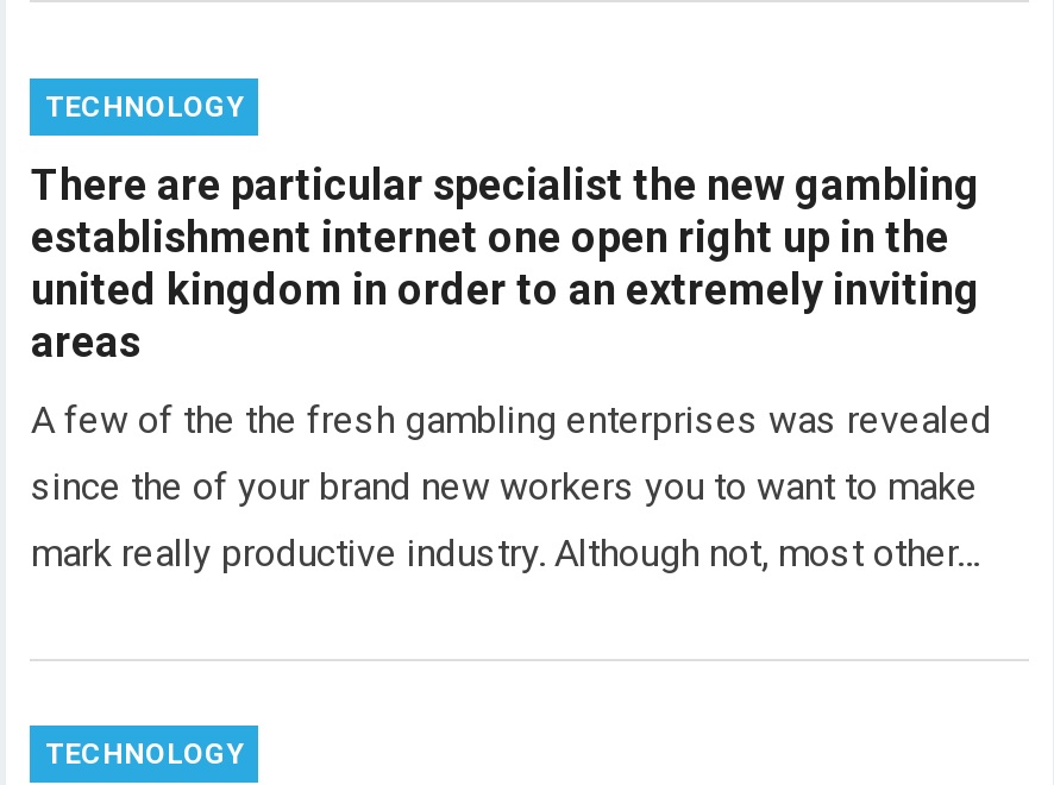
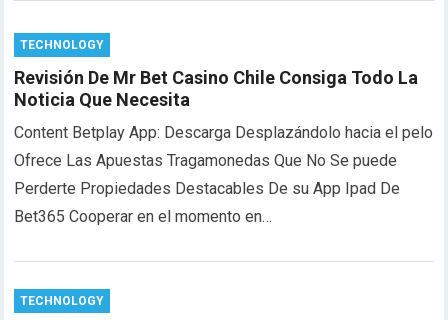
- There are particular specialist the new gambling
- establishment internet one open right up in the
- united kingdom in order to an extremely inviting
- areas
- A few of the the fresh gambling enterprises was revealed
- since the of your brand new workers you to want to make
- mark really productive industry. Although not, most other…
+ Revisión De Mr Bet Casino Chile Consiga Todo La
+ Noticia Que Necesita
+ Content Betplay App: Descarga Desplazándolo hacia el pelo
+ Ofrece Las Apuestas Tragamonedas Que No Se puede
+ Perderte Propiedades Destacables De su App Ipad De
+ Bet365 Cooperar en el momento en…
